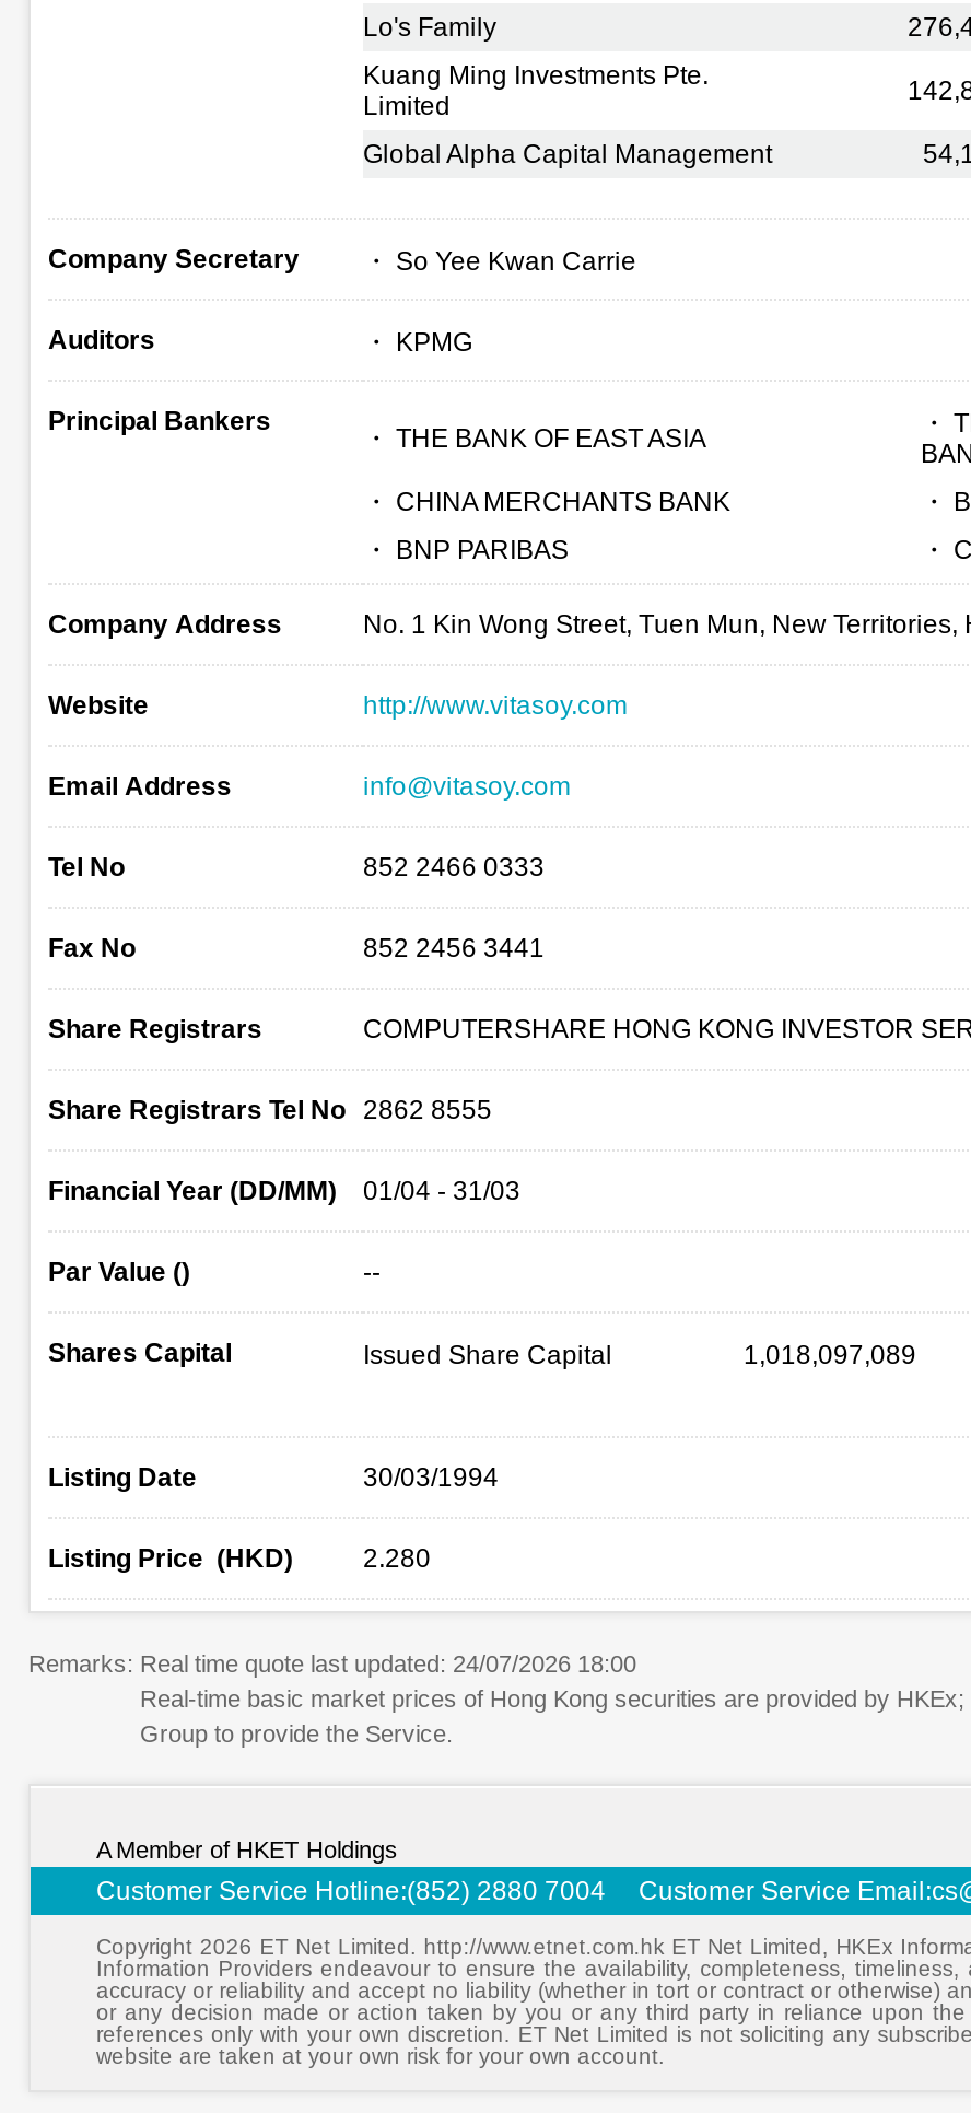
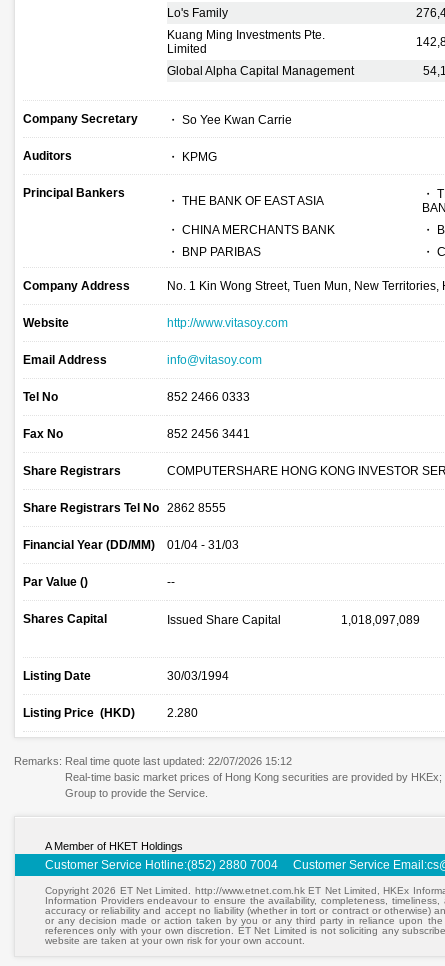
- Remarks: Real time quote last updated: 24/07/2026 18:00
+ Remarks: Real time quote last updated: 22/07/2026 15:12
